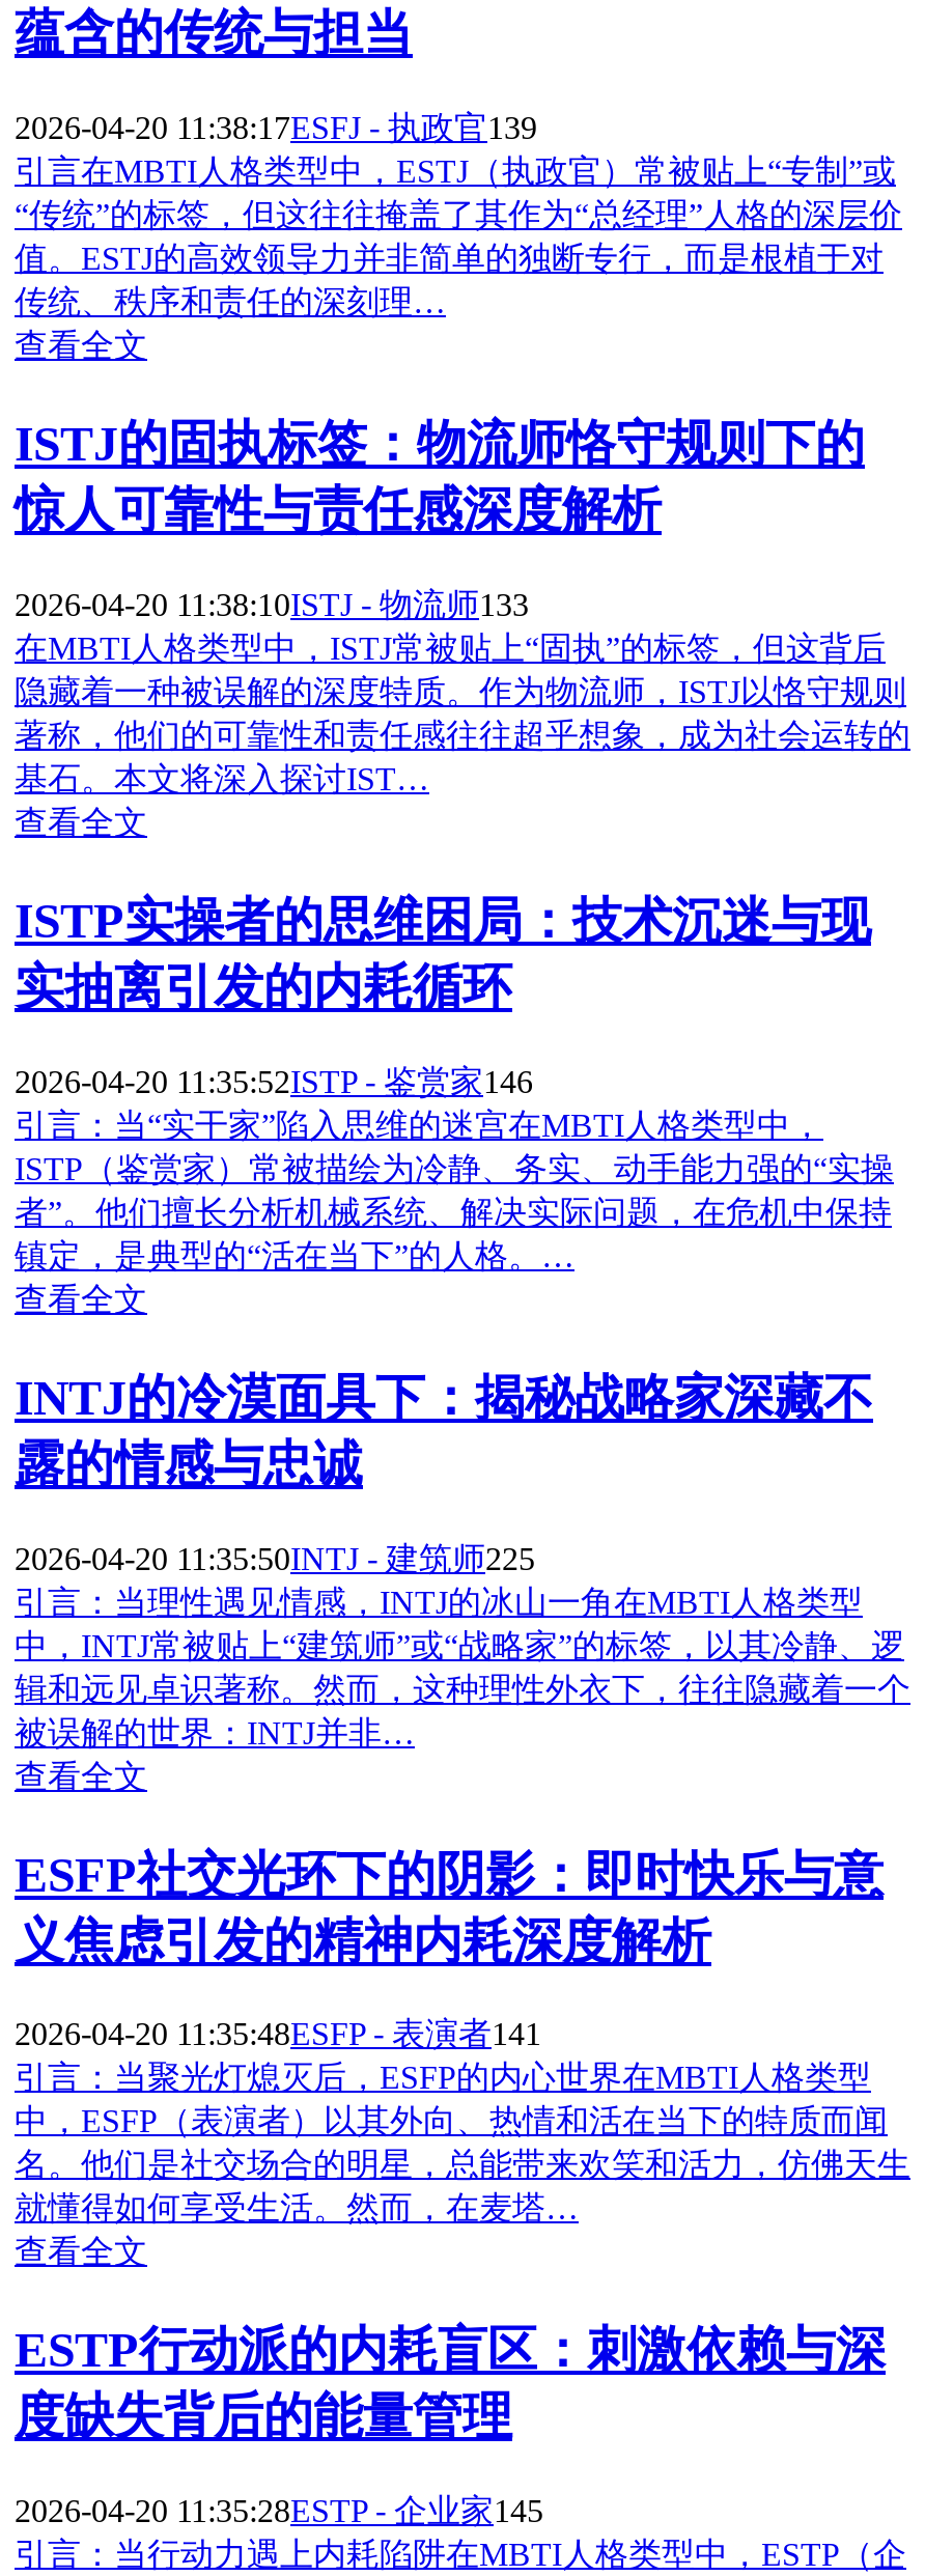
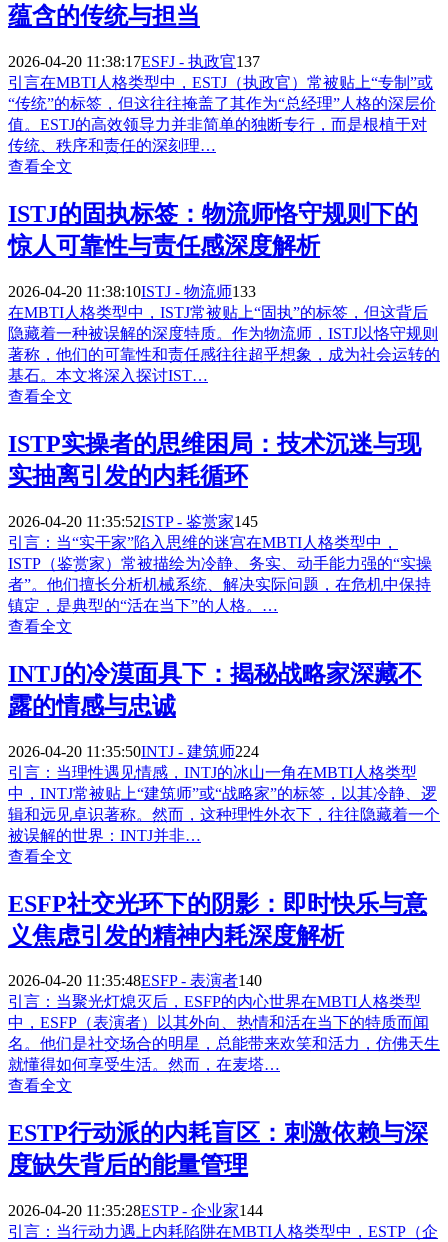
- 2026-04-20 11:38:17ESFJ - 执政官139
+ 2026-04-20 11:38:17ESFJ - 执政官137

- 2026-04-20 11:35:52ISTP - 鉴赏家146
+ 2026-04-20 11:35:52ISTP - 鉴赏家145

- 2026-04-20 11:35:50INTJ - 建筑师225
+ 2026-04-20 11:35:50INTJ - 建筑师224

- 2026-04-20 11:35:48ESFP - 表演者141
+ 2026-04-20 11:35:48ESFP - 表演者140

- 2026-04-20 11:35:28ESTP - 企业家145
+ 2026-04-20 11:35:28ESTP - 企业家144
